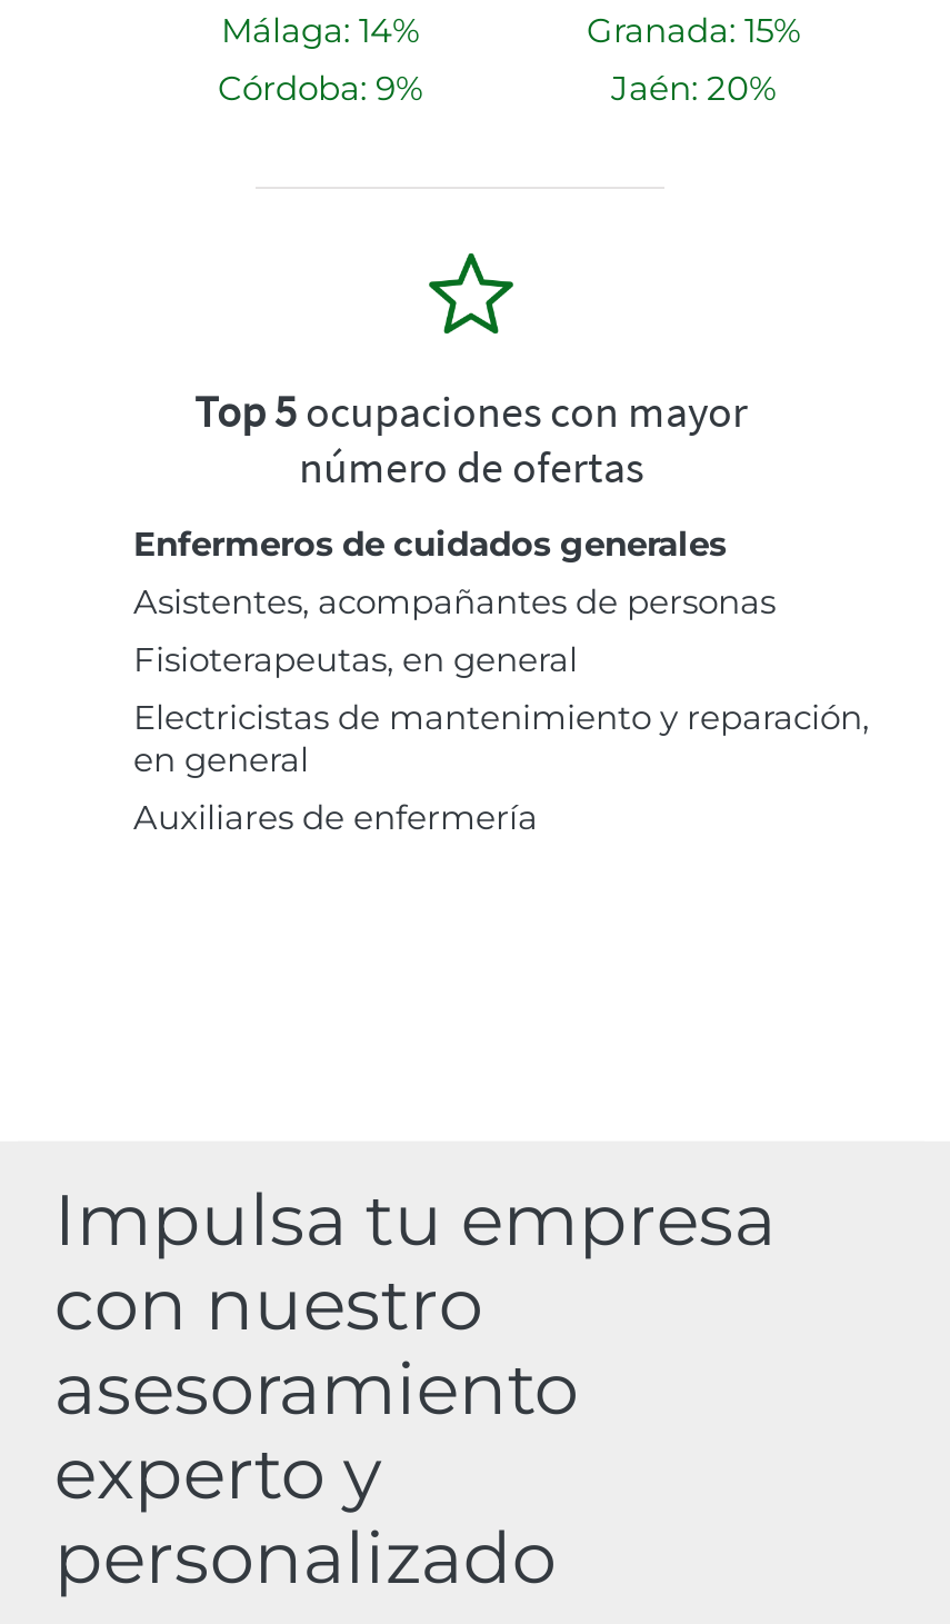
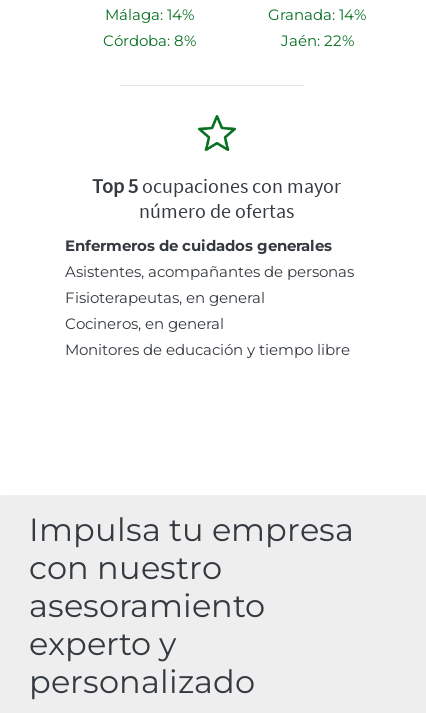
- Granada: 15%
+ Granada: 14%

- Córdoba: 9%
+ Córdoba: 8%

- Jaén: 20%
+ Jaén: 22%

- Electricistas de mantenimiento y reparación,
- en general
- Auxiliares de enfermería
+ Cocineros, en general
+ Monitores de educación y tiempo libre
